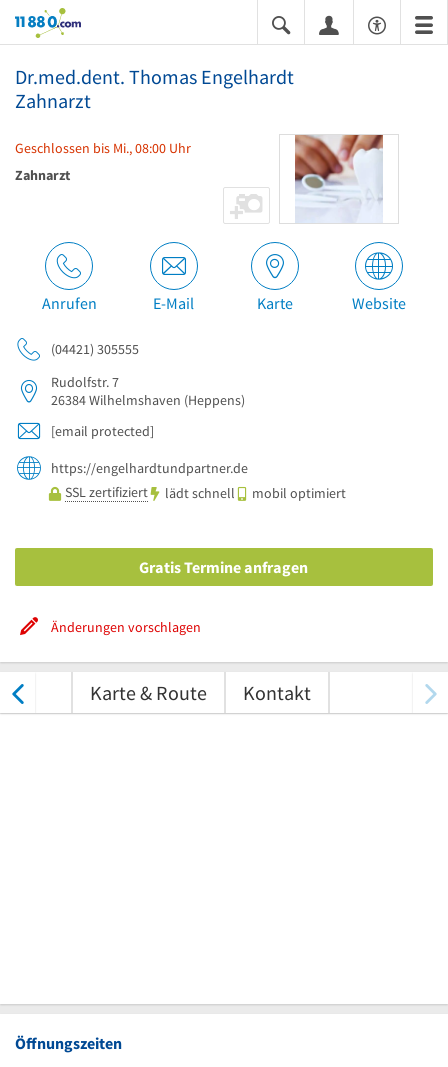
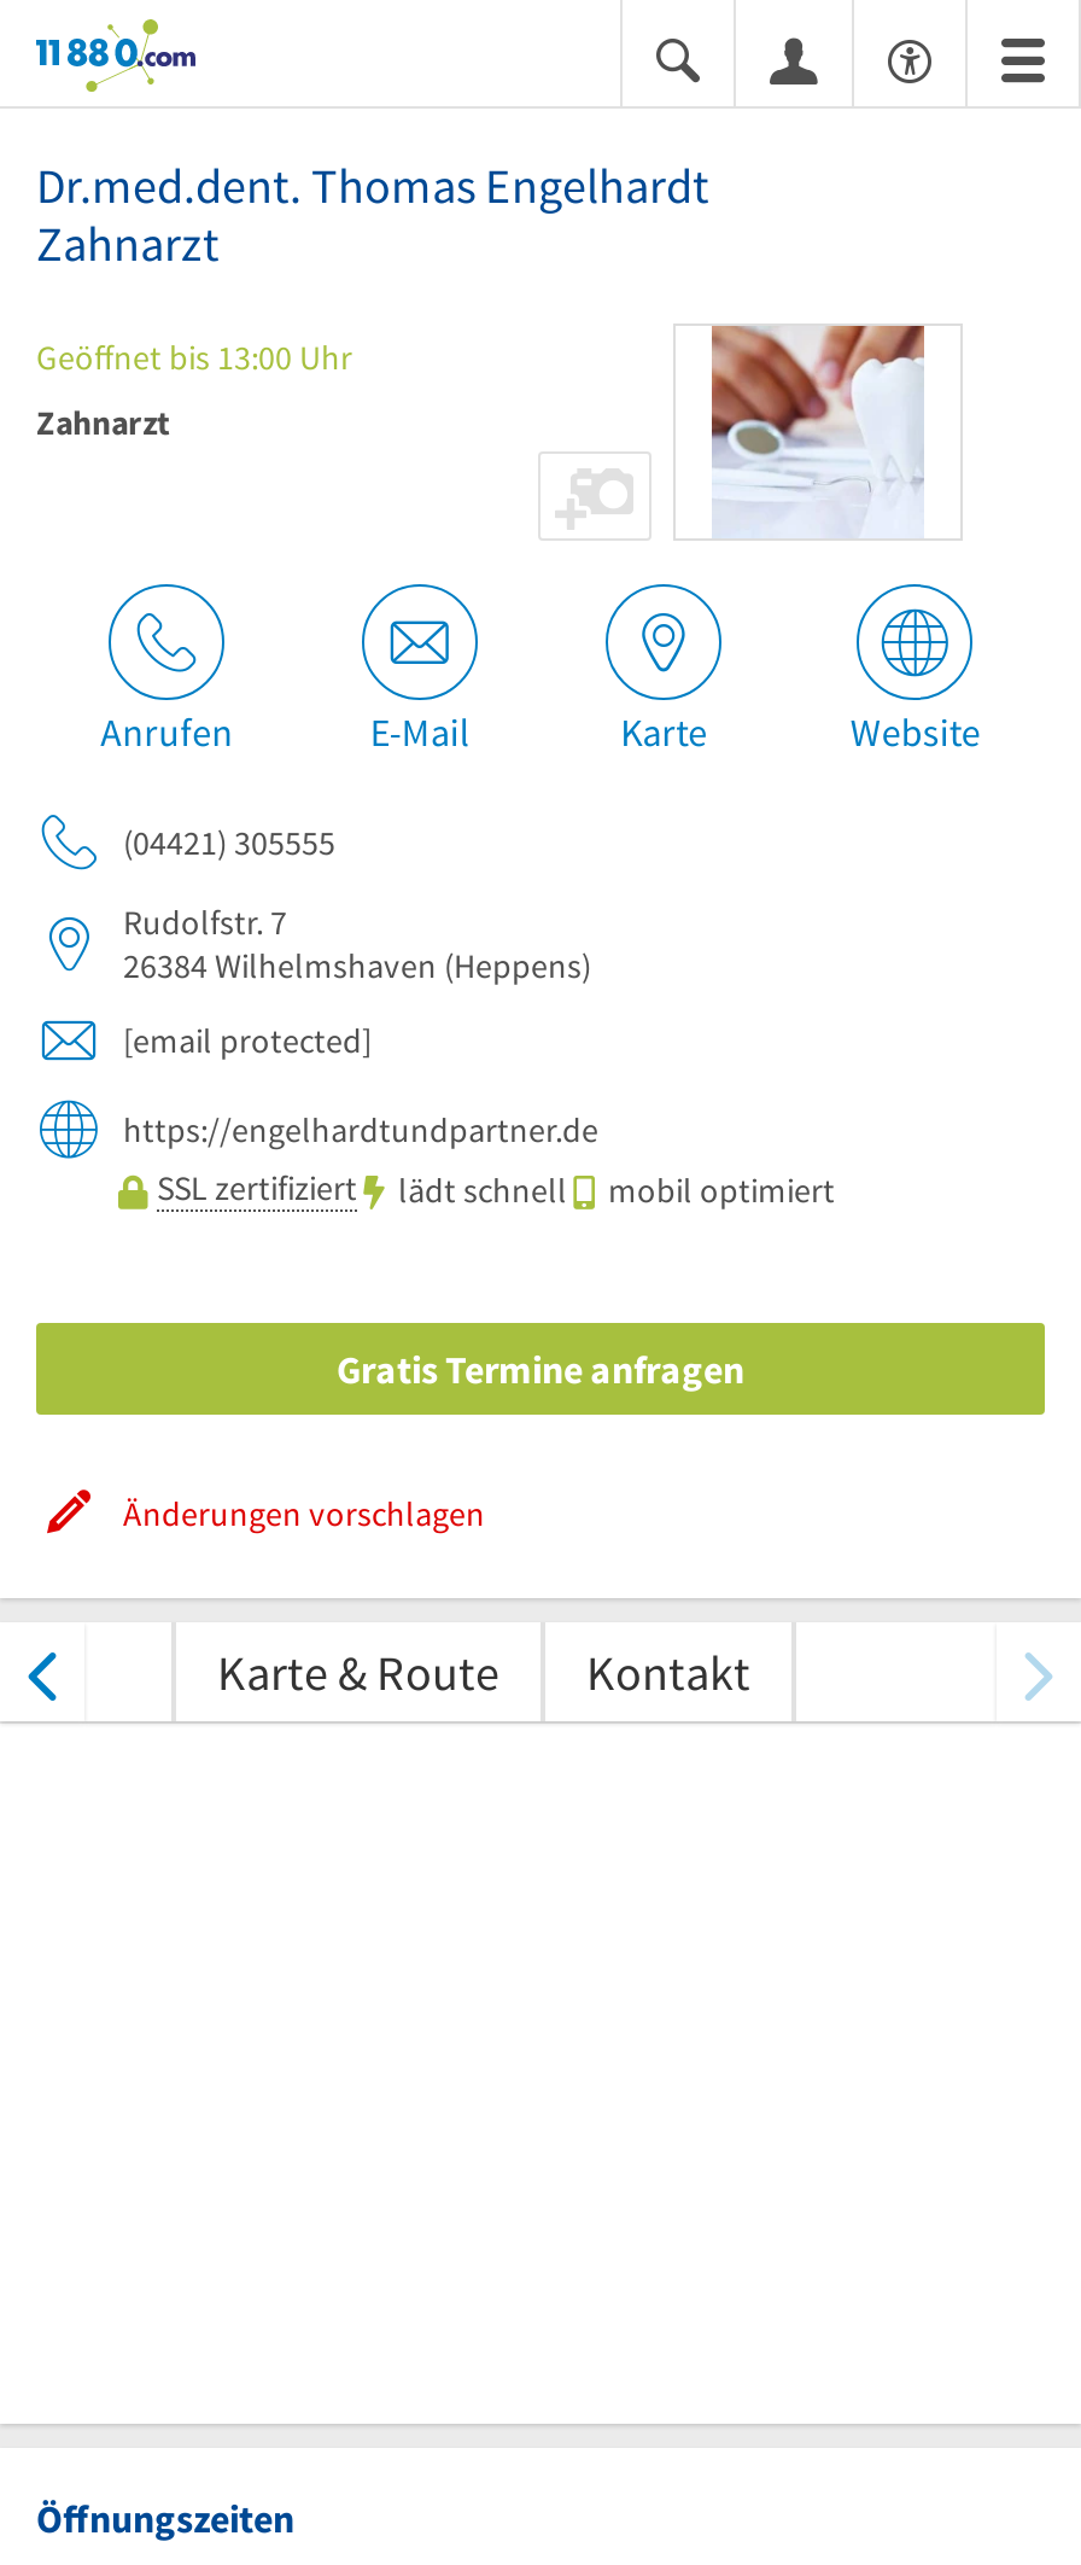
- Geschlossen bis Mi., 08:00 Uhr
+ Geöffnet bis 13:00 Uhr
